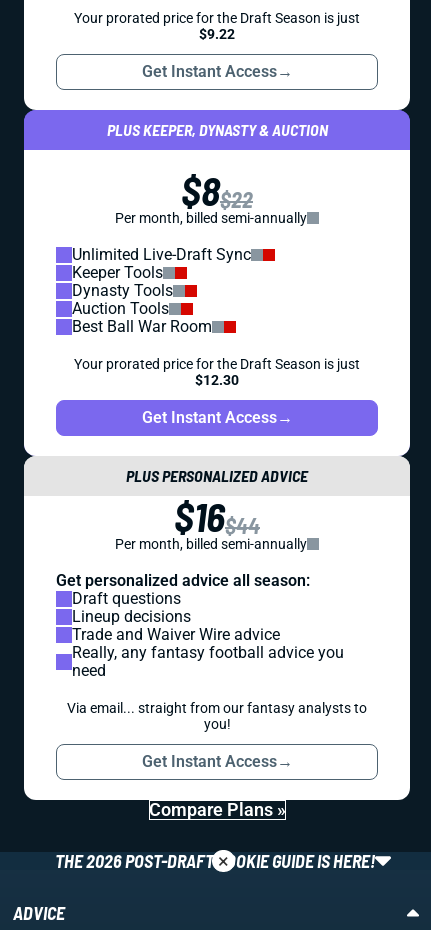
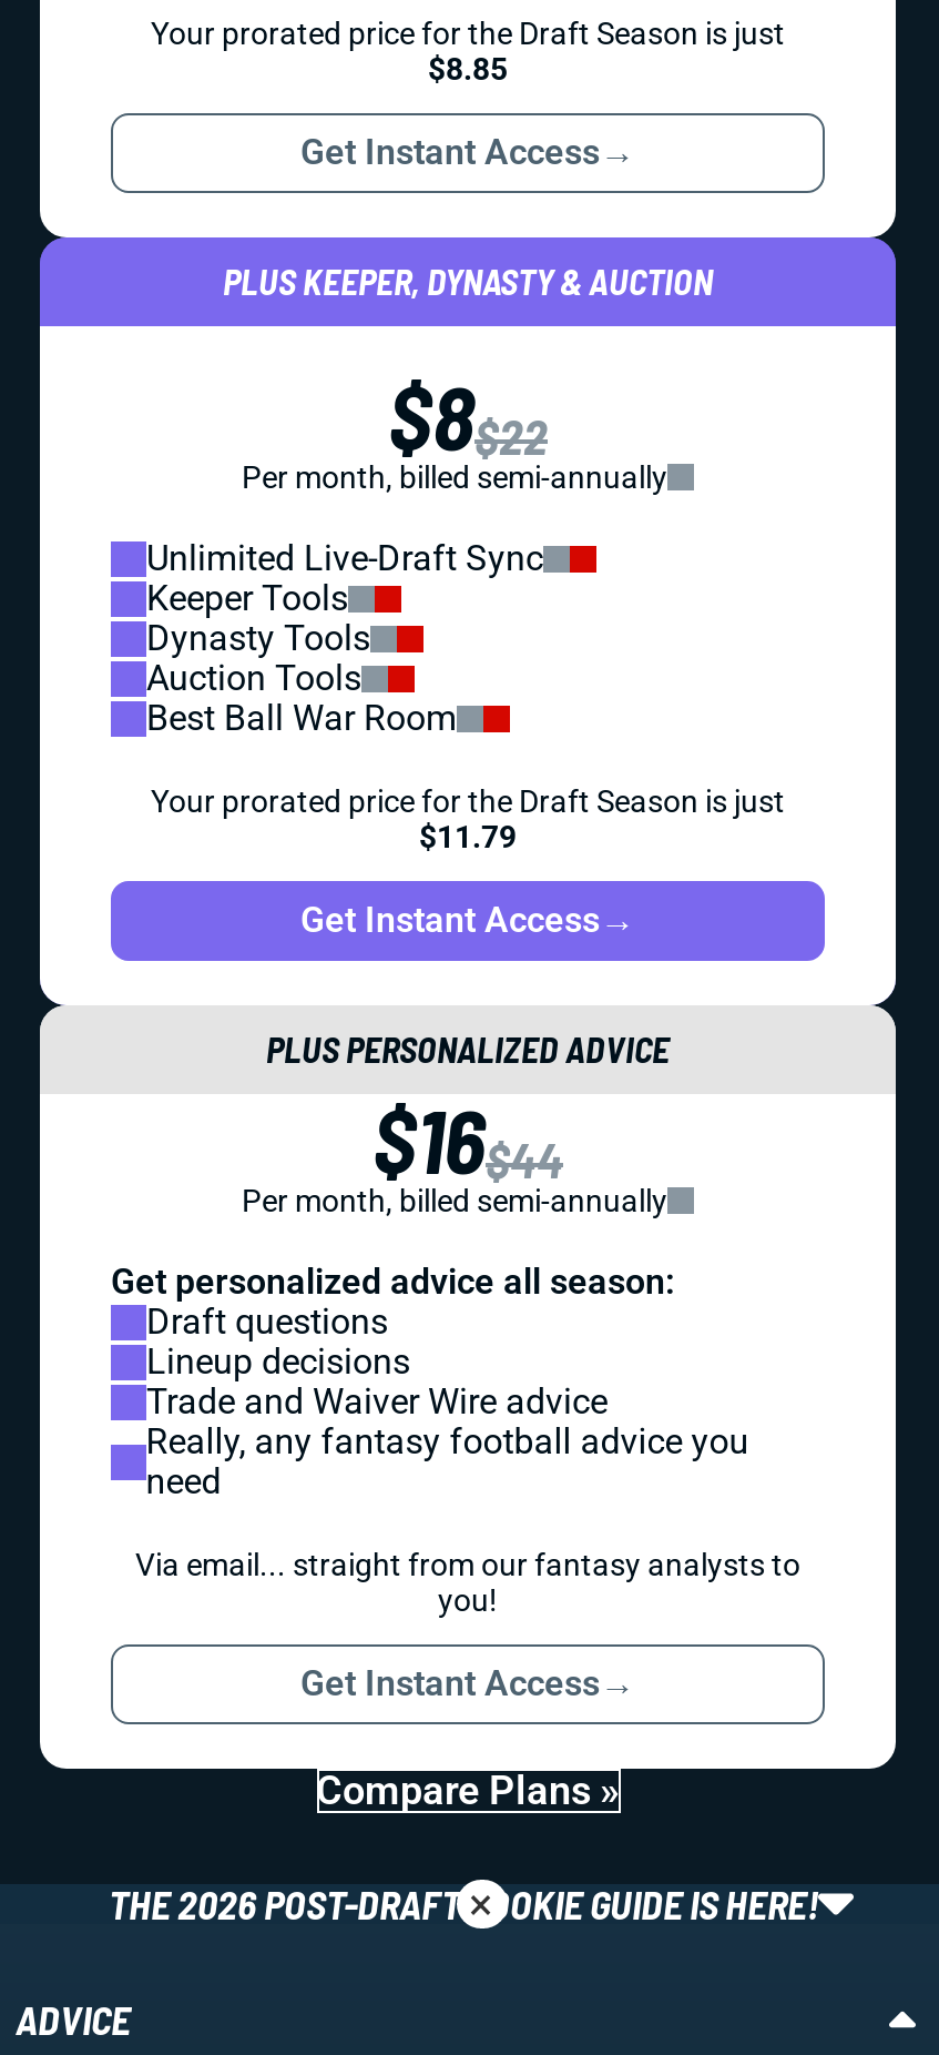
- $9.22
+ $8.85

- $12.30
+ $11.79
